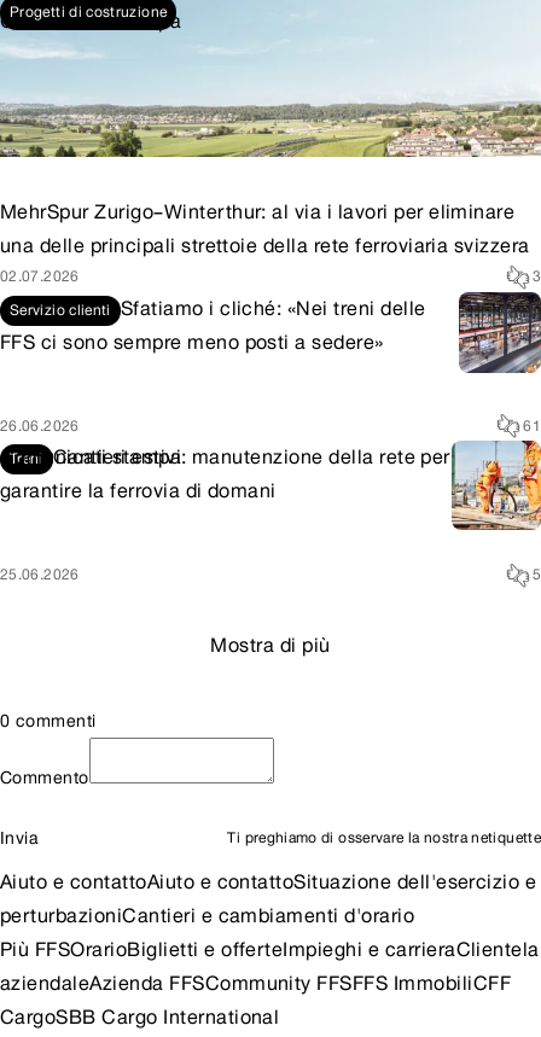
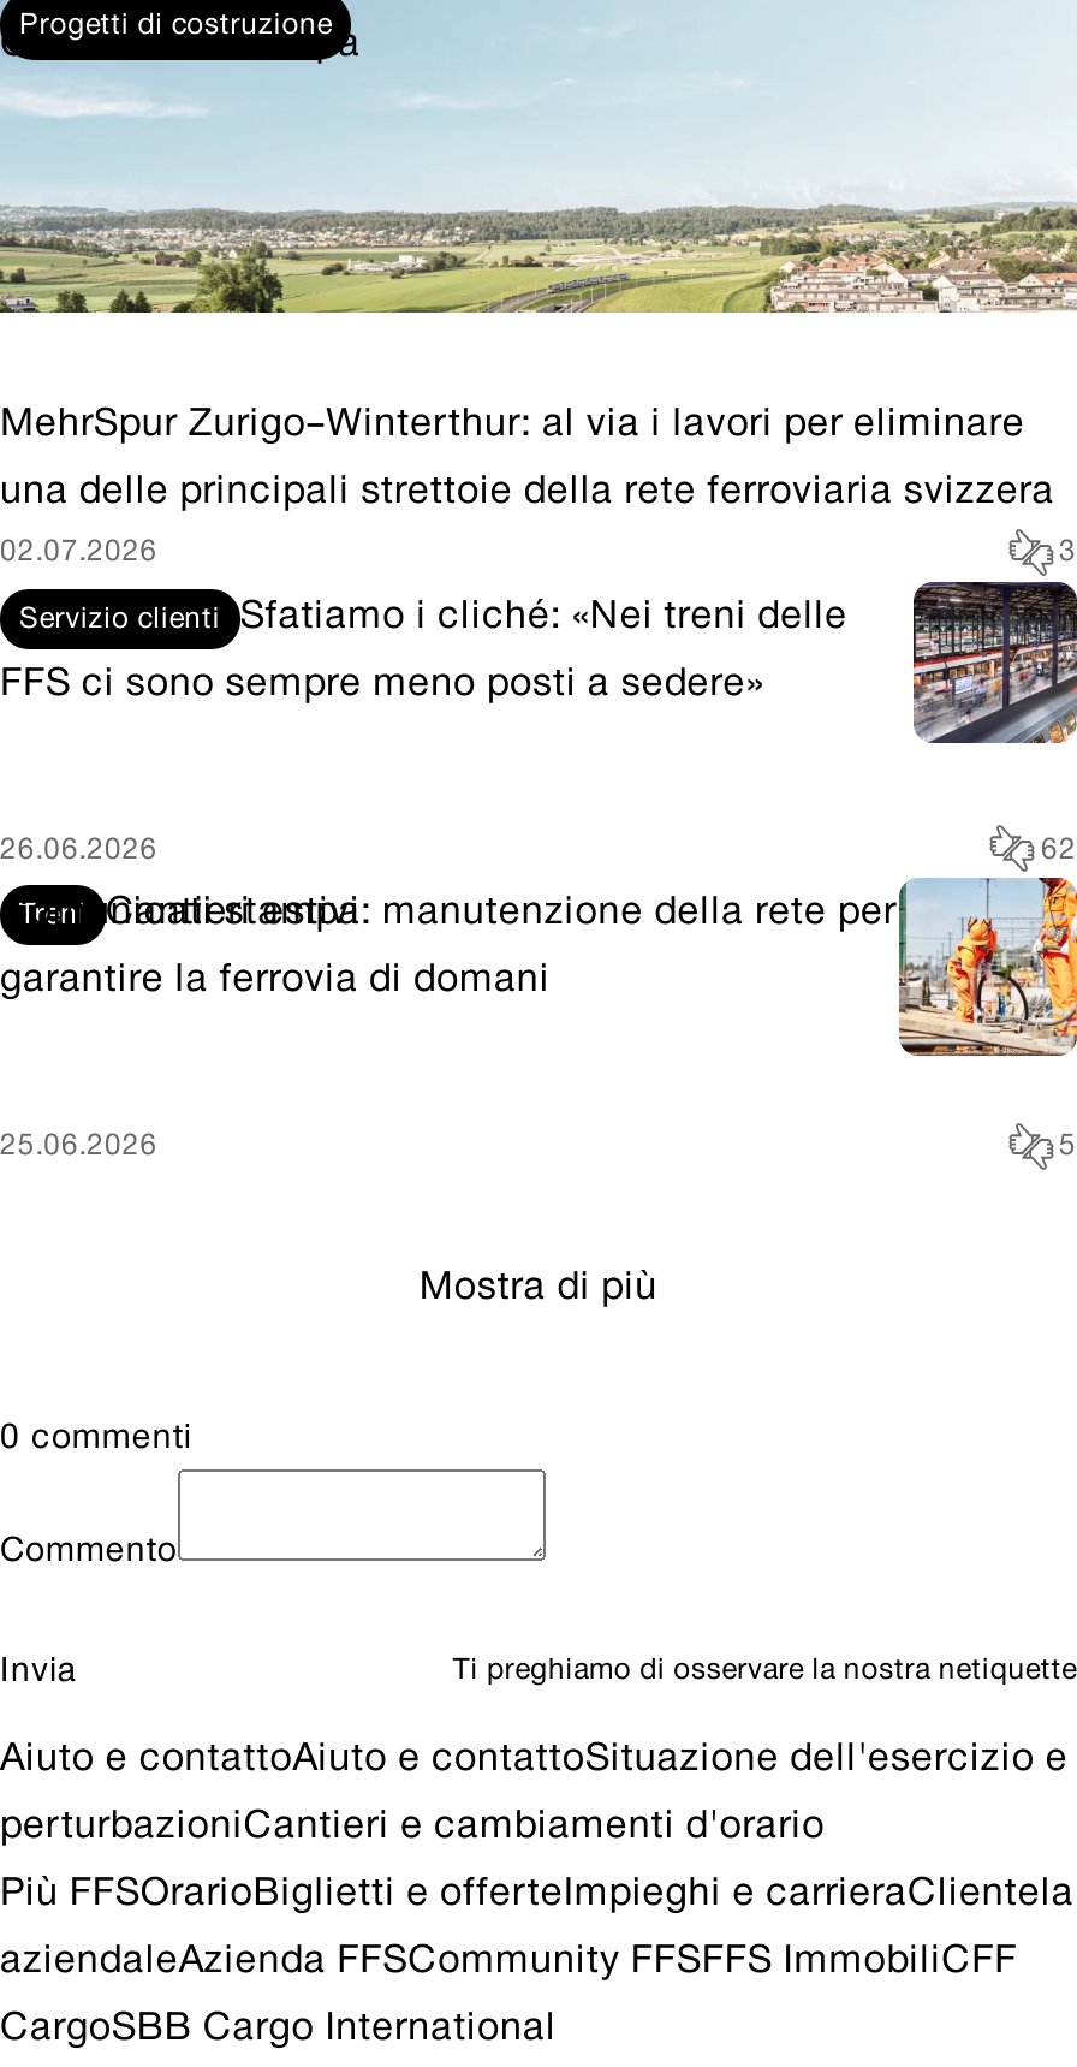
- 61
+ 62
